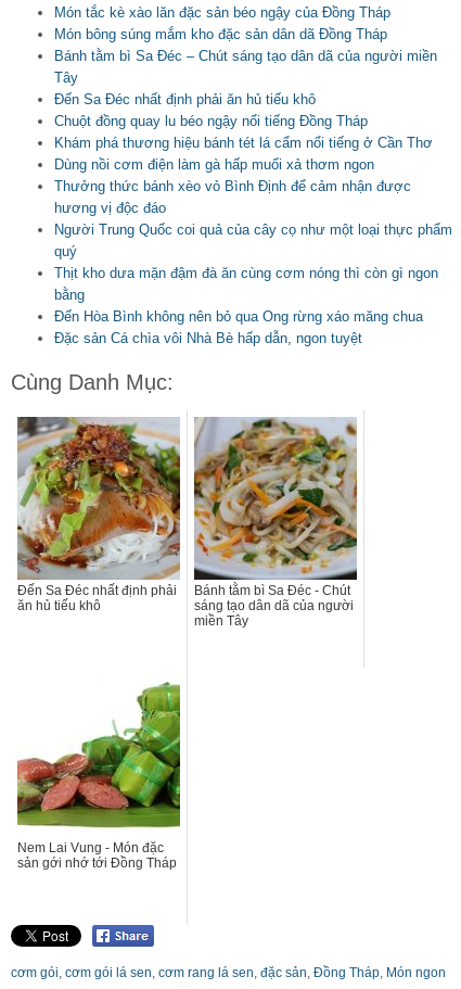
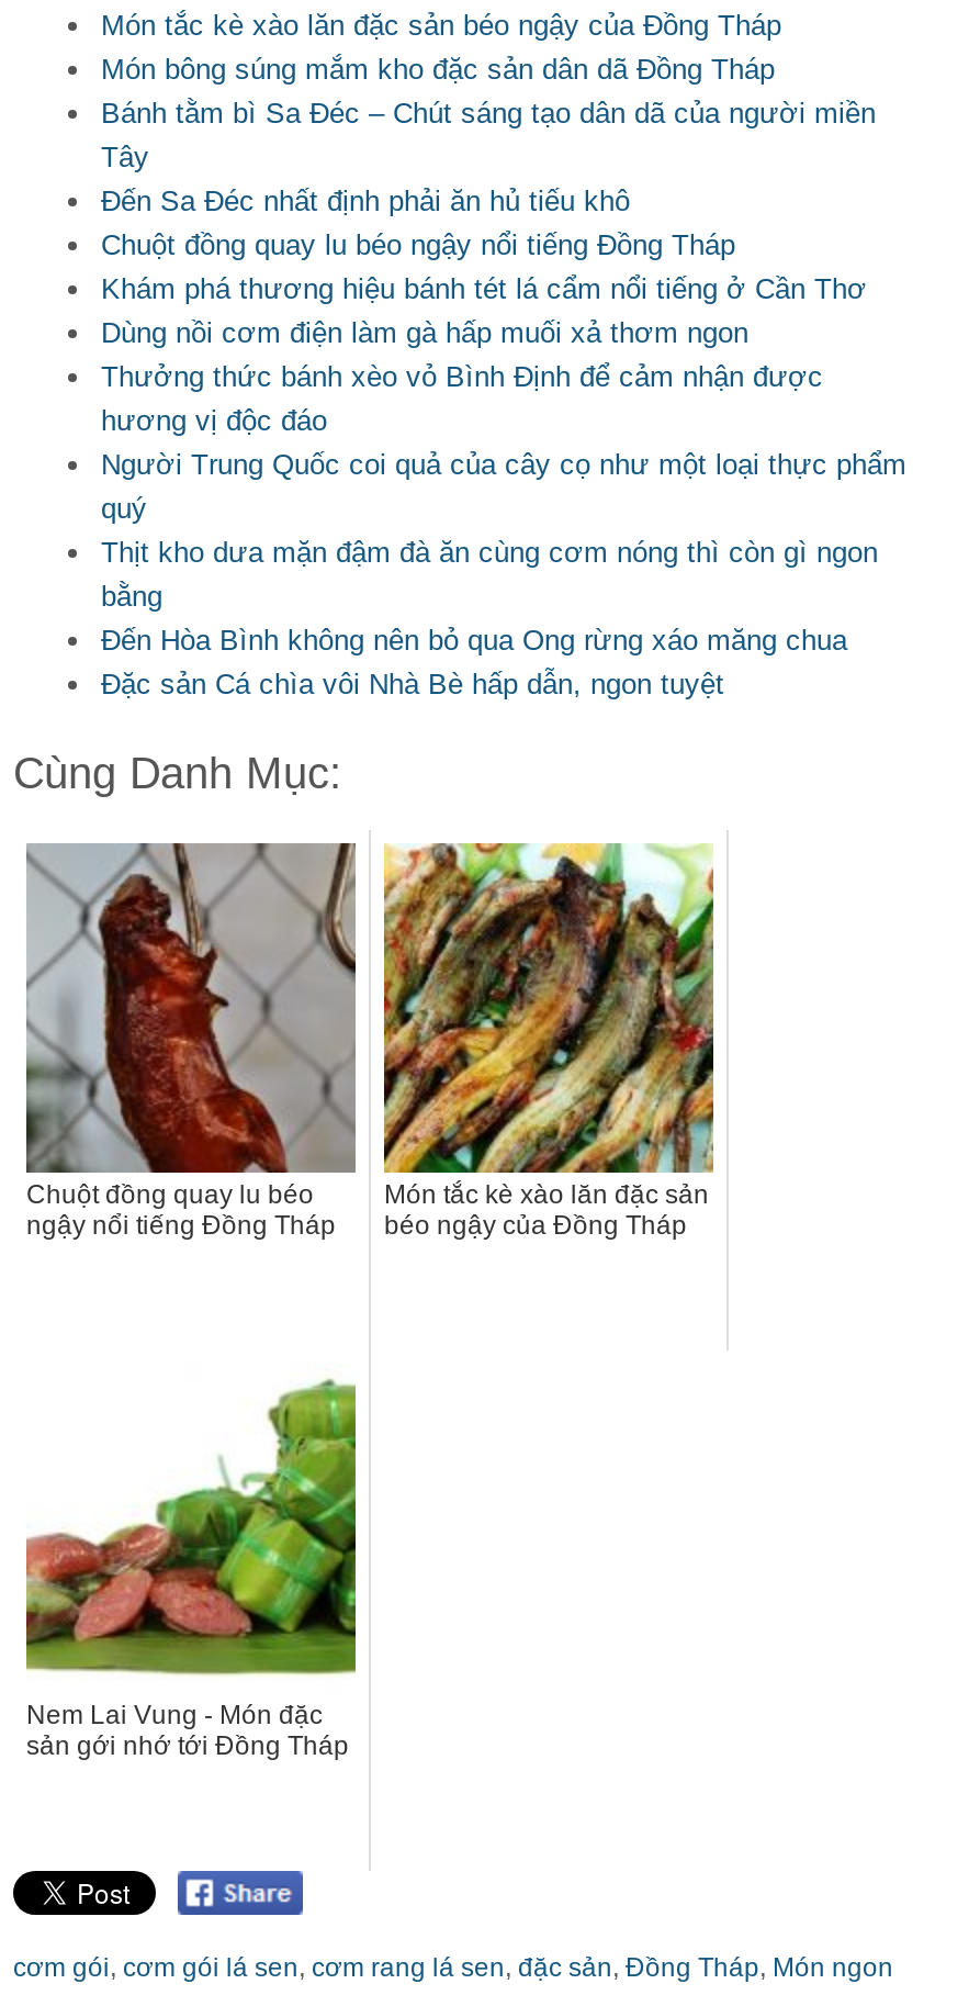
- [image]
- Đến Sa Đéc nhất định phải
- ăn hủ tiếu khô
+ [image]
+ Chuột đồng quay lu béo
+ ngậy nổi tiếng Đồng Tháp

- [image]
- Bánh tằm bì Sa Đéc - Chút
- sáng tạo dân dã của người
- miền Tây
+ [image]
+ Món tắc kè xào lăn đặc sản
+ béo ngậy của Đồng Tháp
